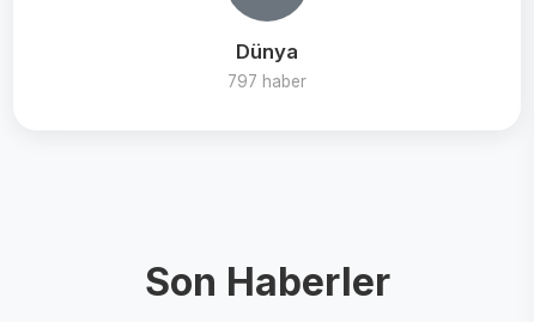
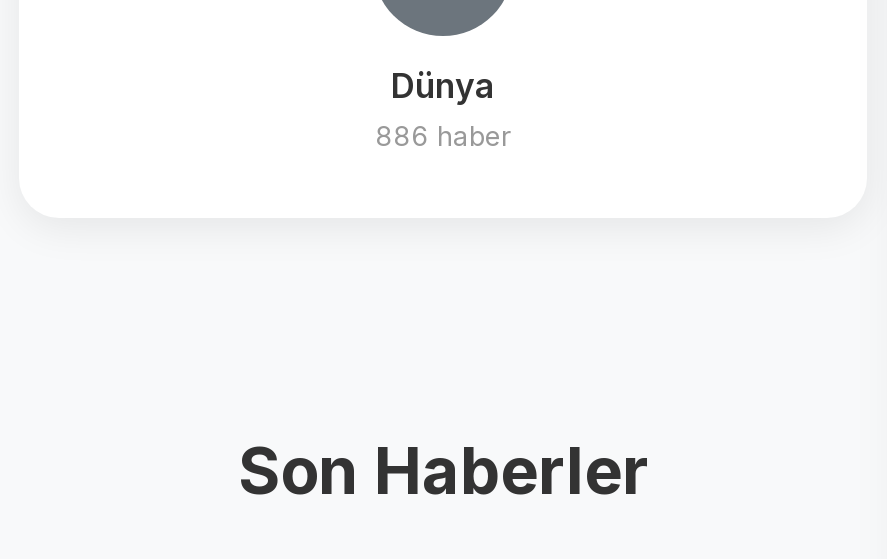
- 797 haber
+ 886 haber
